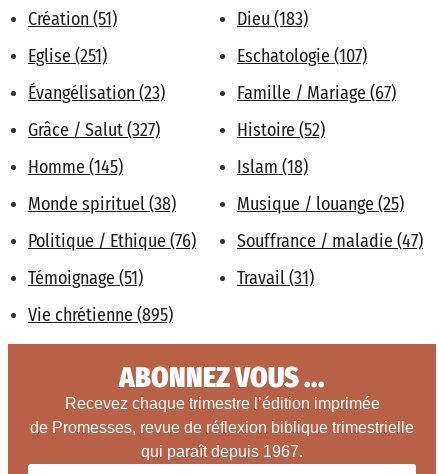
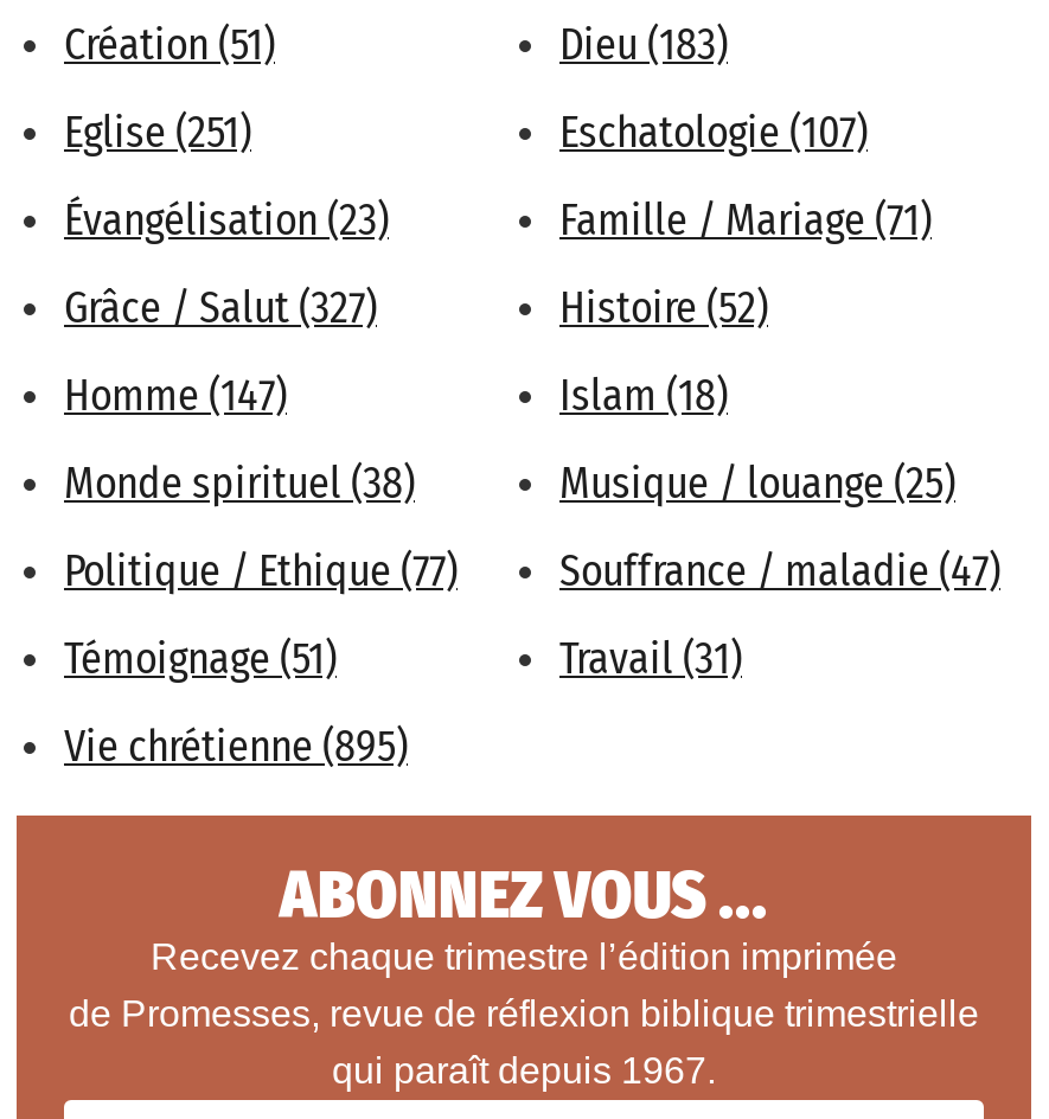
- Famille / Mariage (67)
+ Famille / Mariage (71)

- Homme (145)
+ Homme (147)

- Politique / Ethique (76)
+ Politique / Ethique (77)
